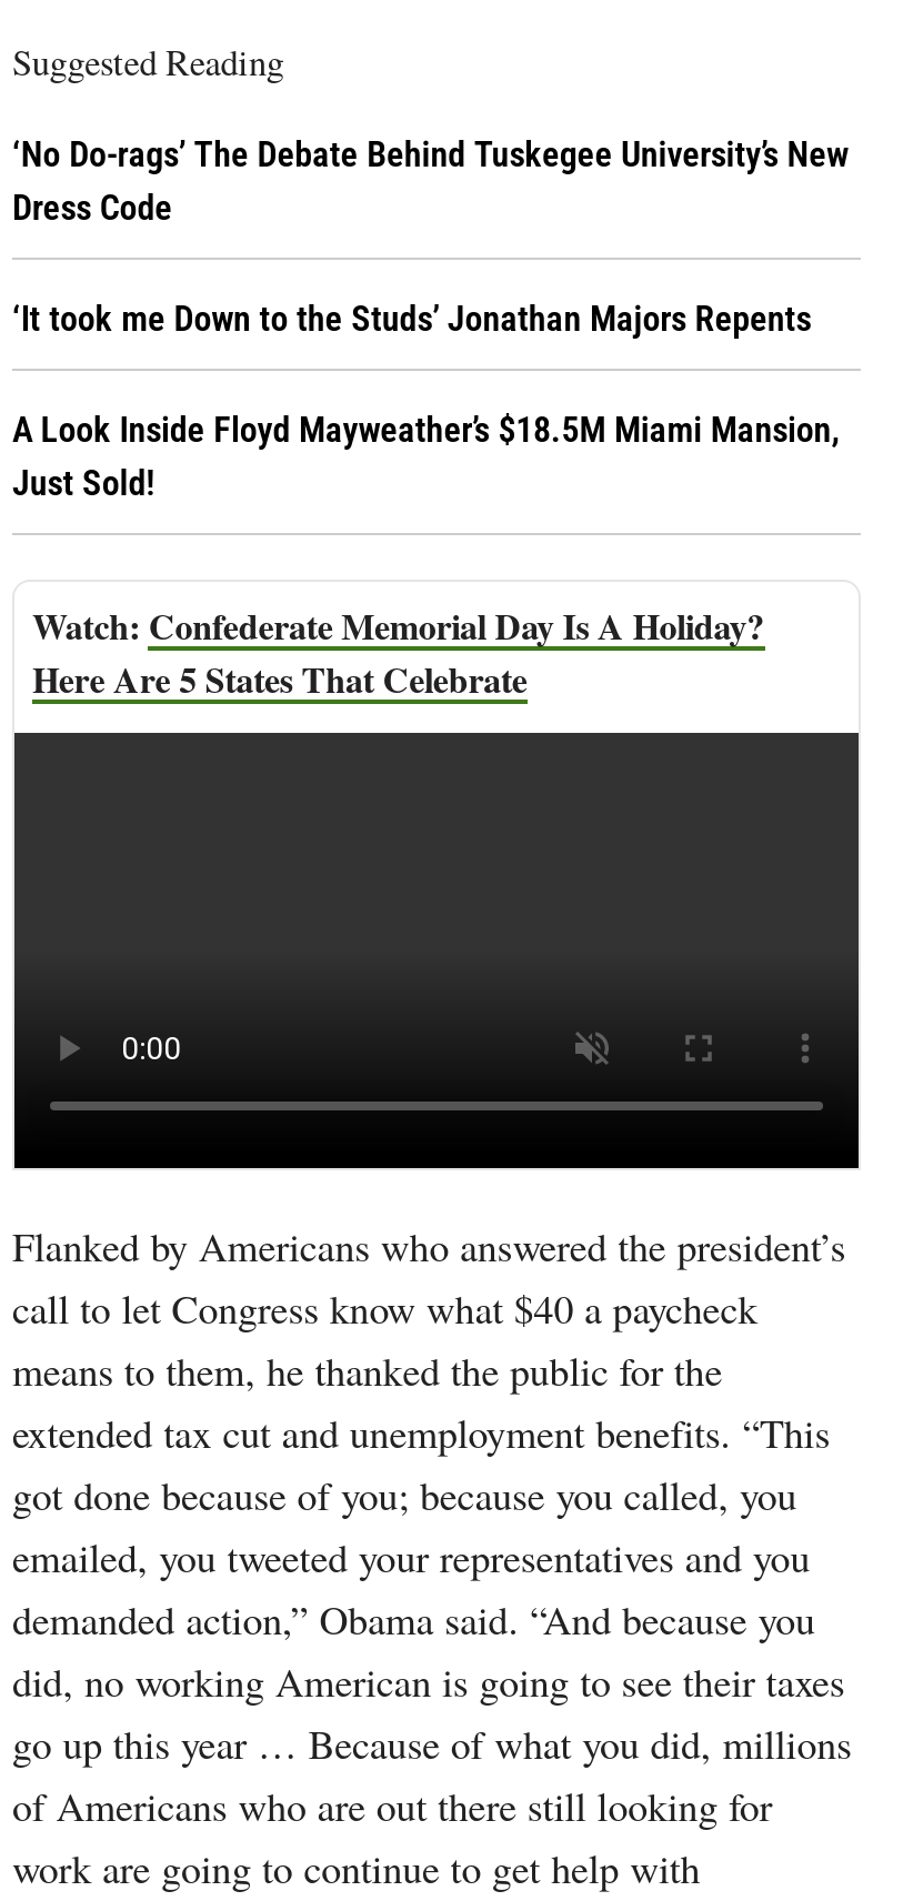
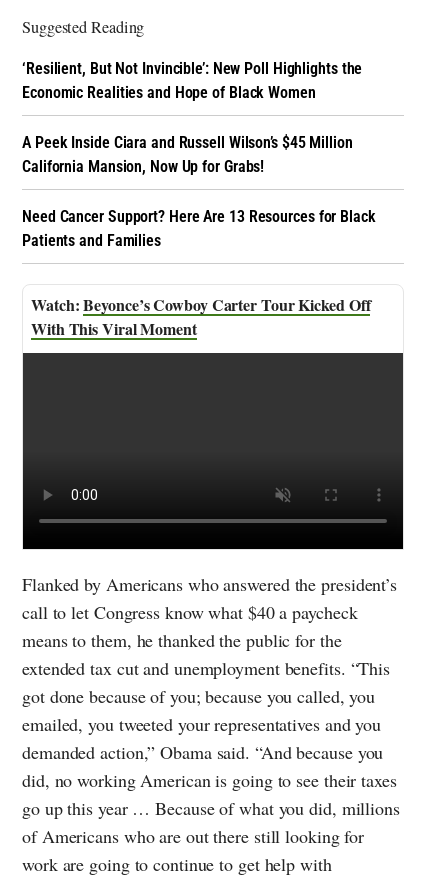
- ‘No Do-rags’ The Debate Behind Tuskegee University’s New
- Dress Code
+ ‘Resilient, But Not Invincible’: New Poll Highlights the
+ Economic Realities and Hope of Black Women

- ‘It took me Down to the Studs’ Jonathan Majors Repents
+ A Peek Inside Ciara and Russell Wilson’s $45 Million
+ California Mansion, Now Up for Grabs!

- A Look Inside Floyd Mayweather’s $18.5M Miami Mansion,
- Just Sold!
+ Need Cancer Support? Here Are 13 Resources for Black
+ Patients and Families

- Confederate Memorial Day Is A Holiday?
- Here Are 5 States That Celebrate
+ Beyonce’s Cowboy Carter Tour Kicked Off
+ With This Viral Moment
